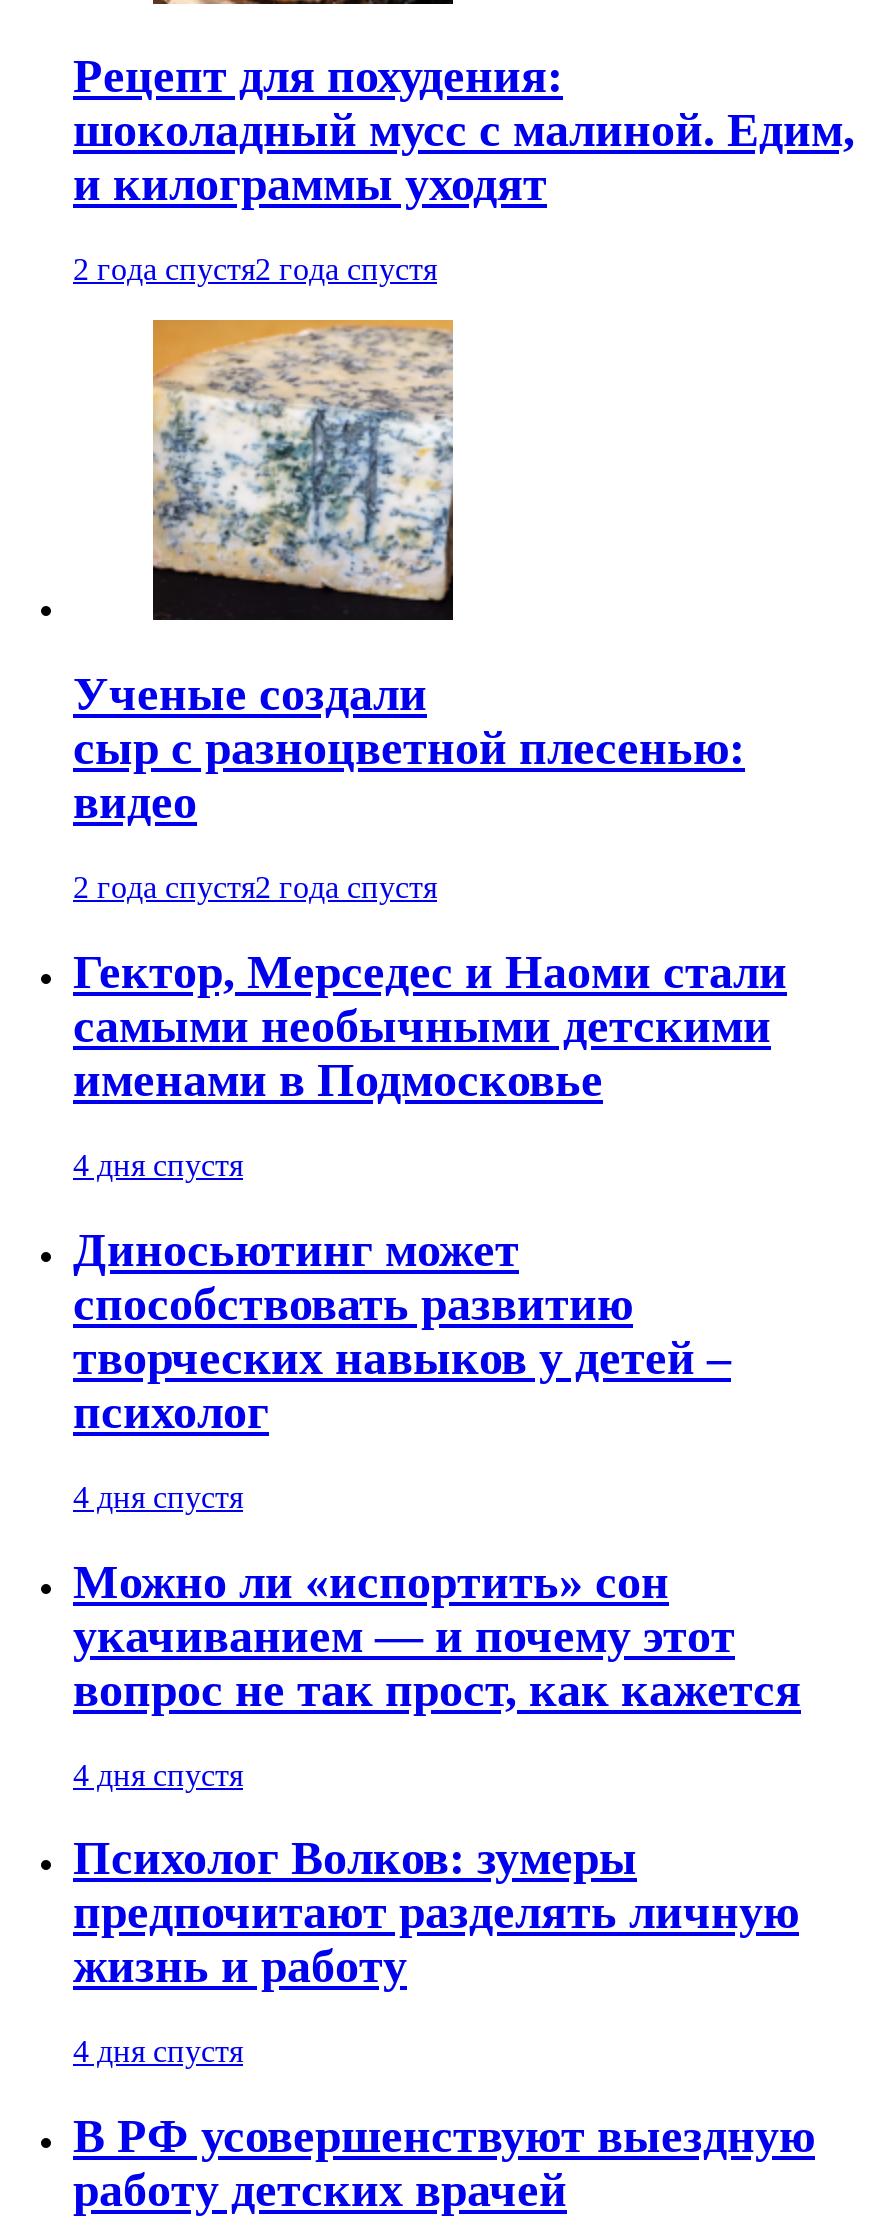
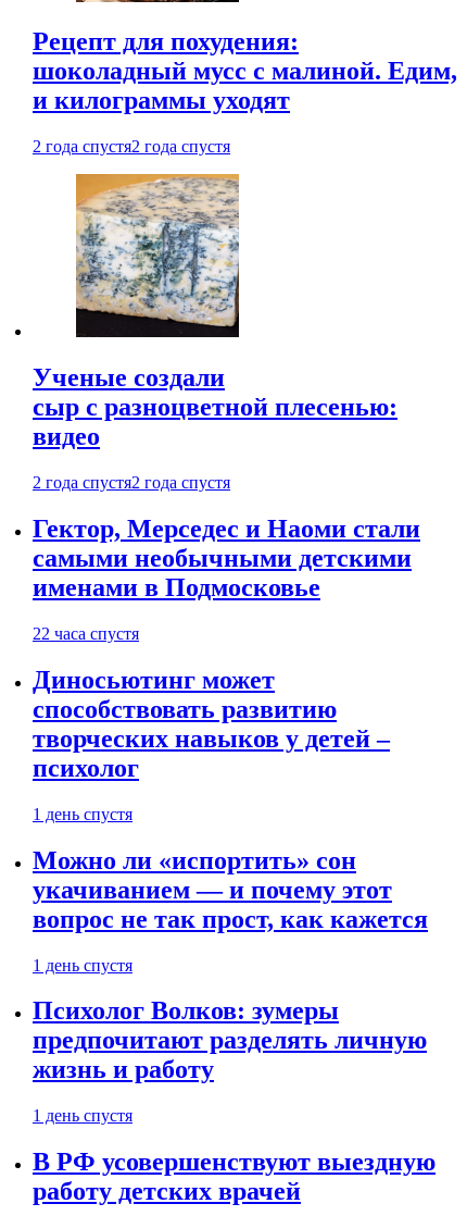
- 4 дня спустя
+ 22 часа спустя

- 4 дня спустя
+ 1 день спустя

- 4 дня спустя
+ 1 день спустя

- 4 дня спустя
+ 1 день спустя
